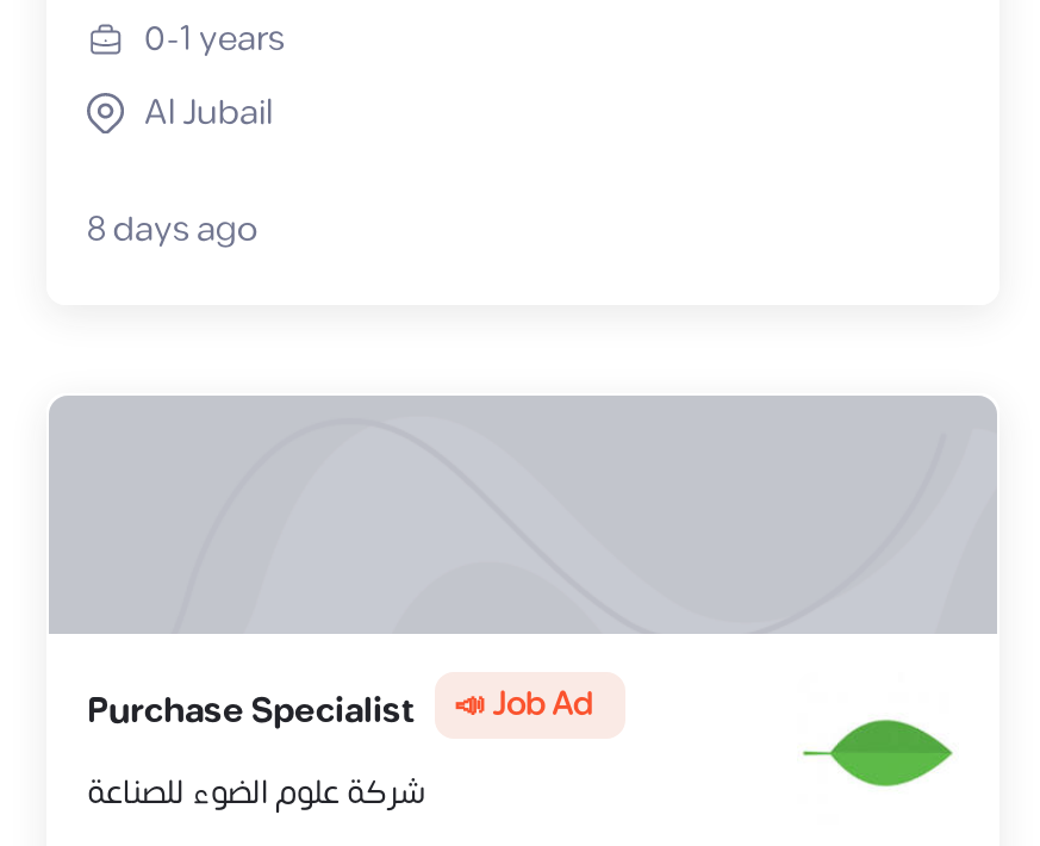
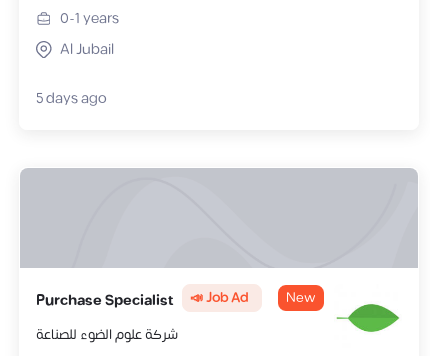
- 8 days ago
+ 5 days ago

+ New
